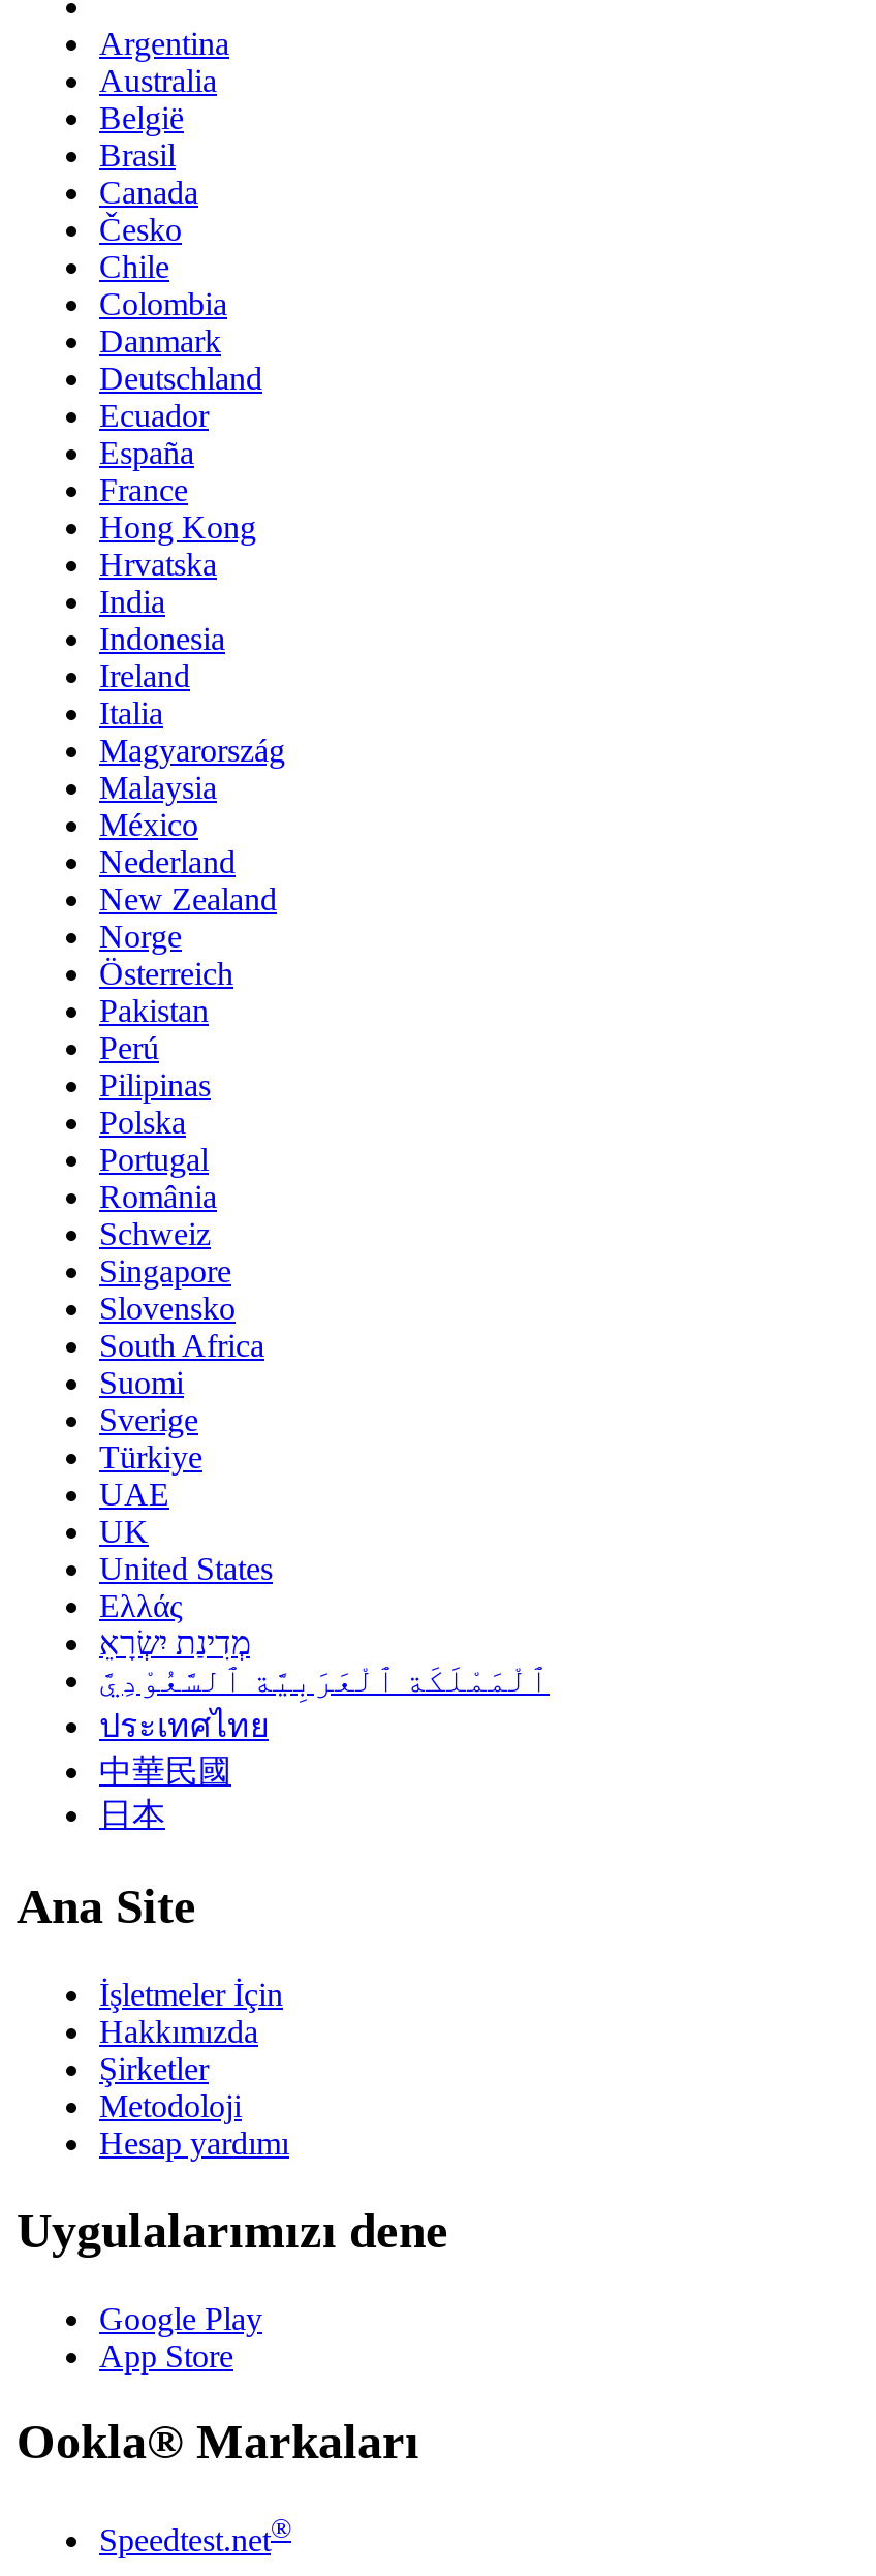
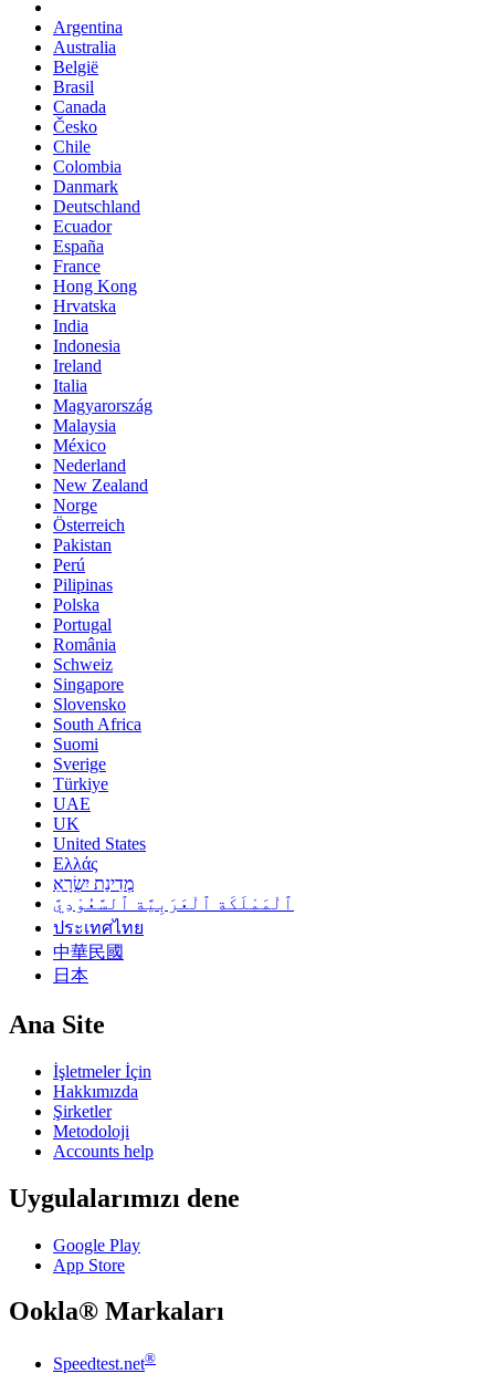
- Hesap yardımı
+ Accounts help
